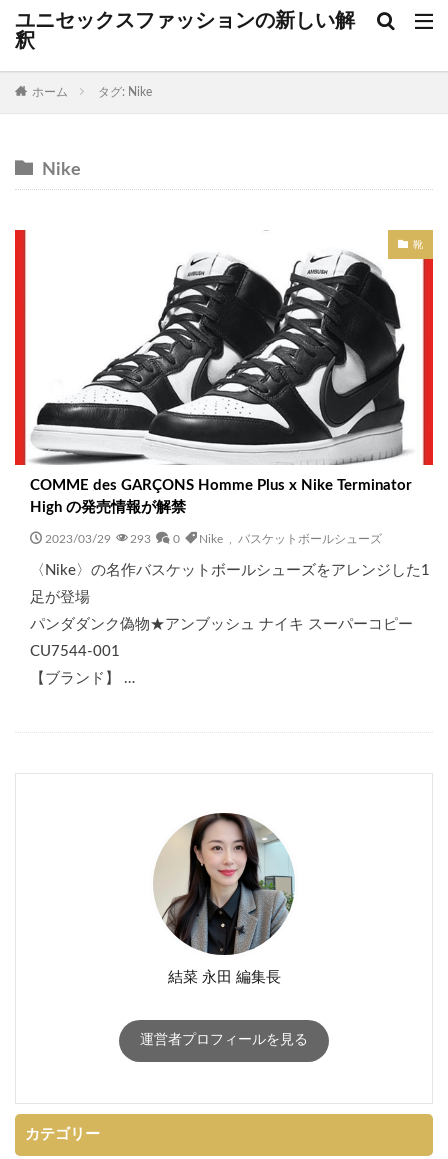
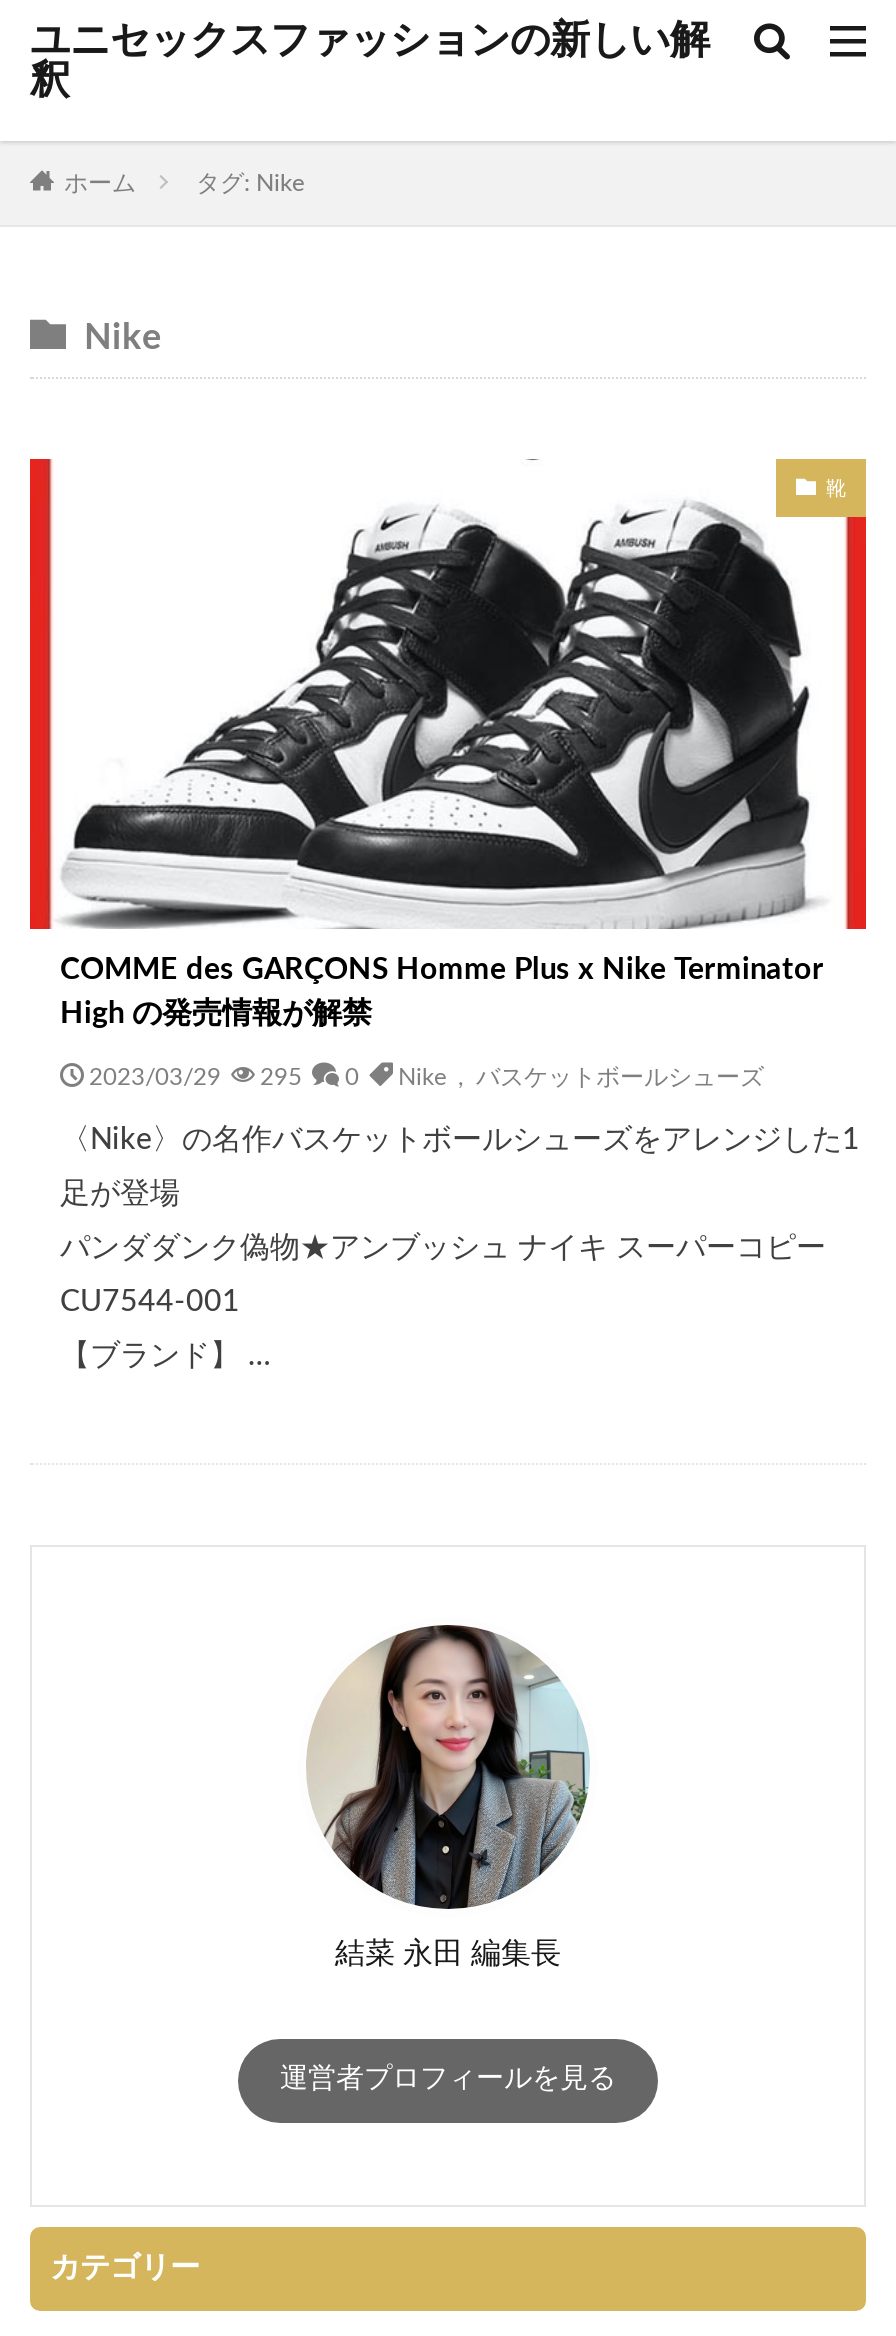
- 2023/03/29 293 0 Nike,バスケットボールシューズ
+ 2023/03/29 295 0 Nike,バスケットボールシューズ
